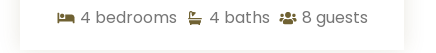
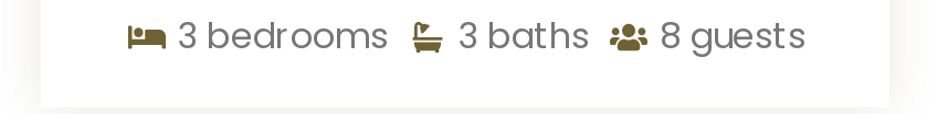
- 4 bedrooms
- 4 baths
+ 3 bedrooms
+ 3 baths
